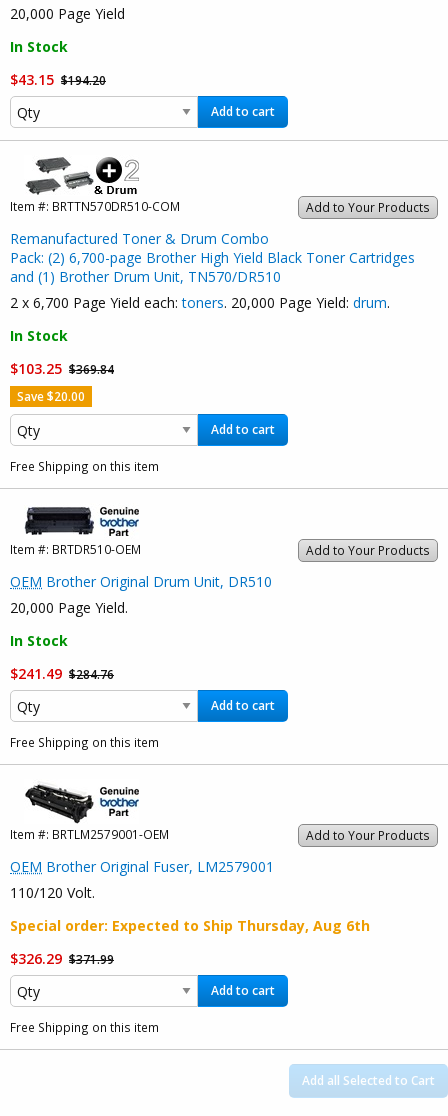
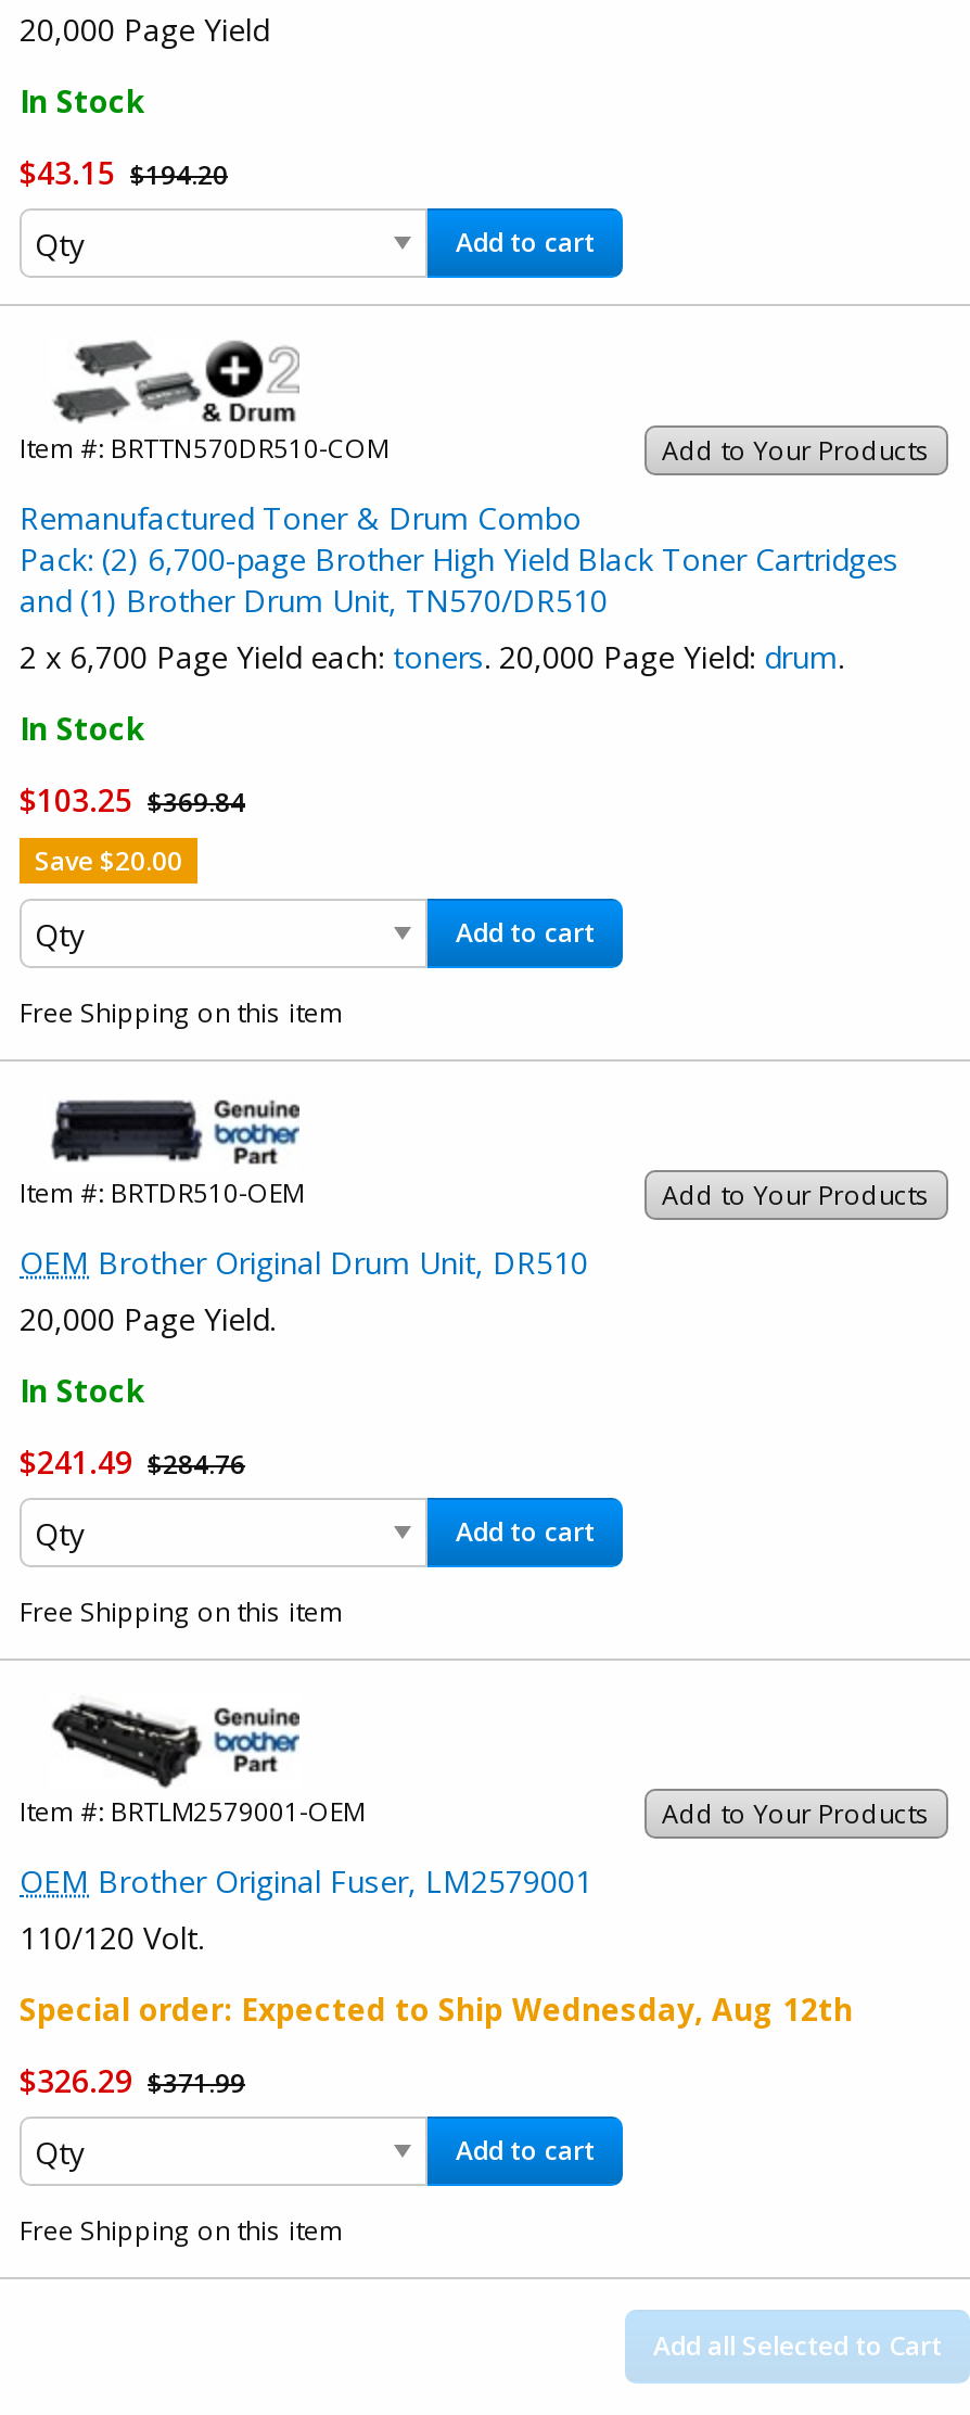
- Special order: Expected to Ship Thursday, Aug 6th
+ Special order: Expected to Ship Wednesday, Aug 12th
